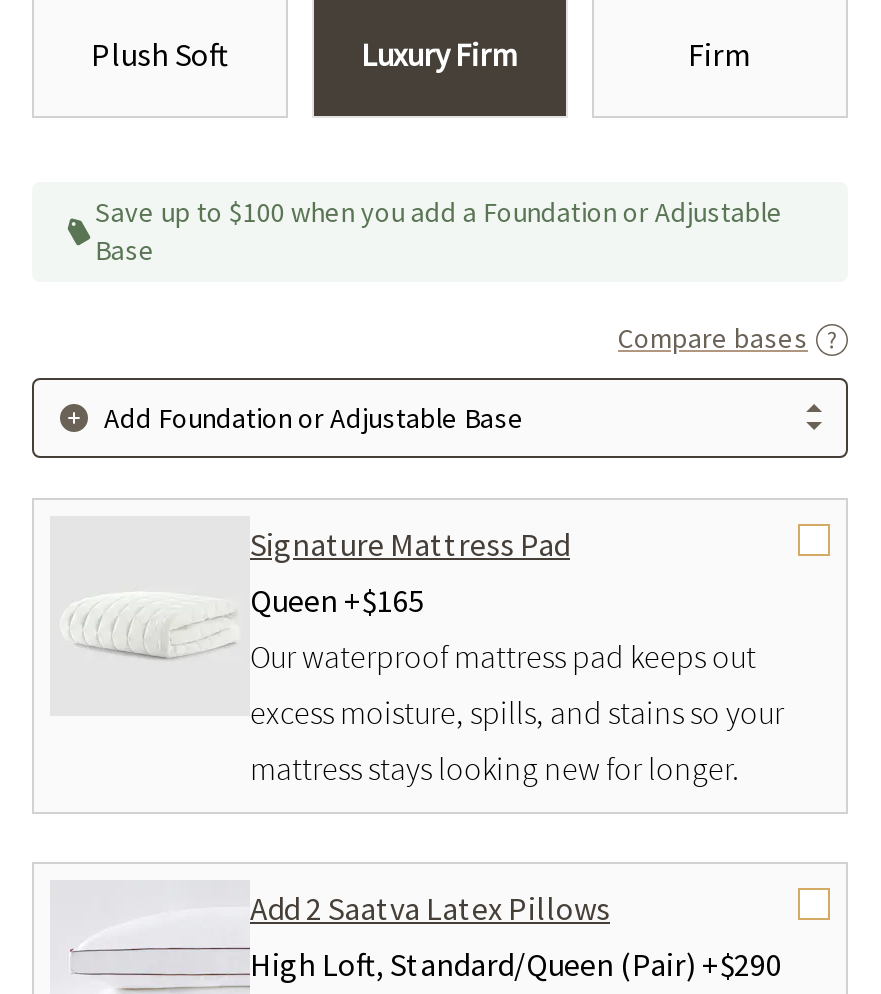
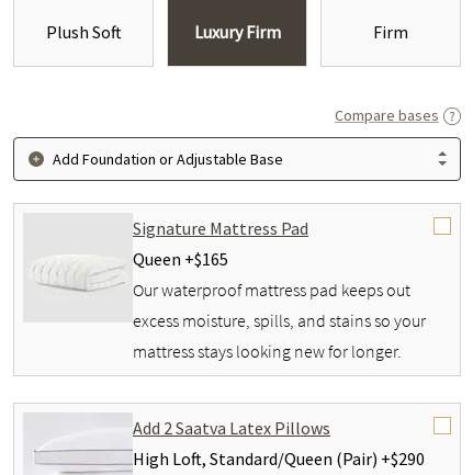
- Save up to $100 when you add a Foundation or Adjustable
- Base
